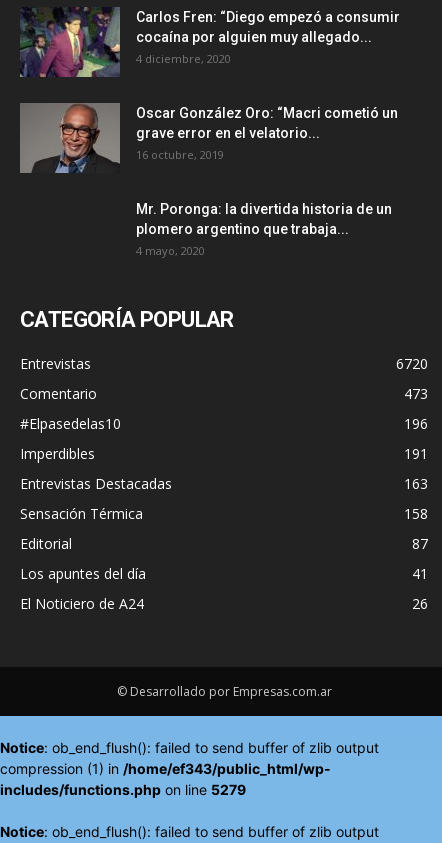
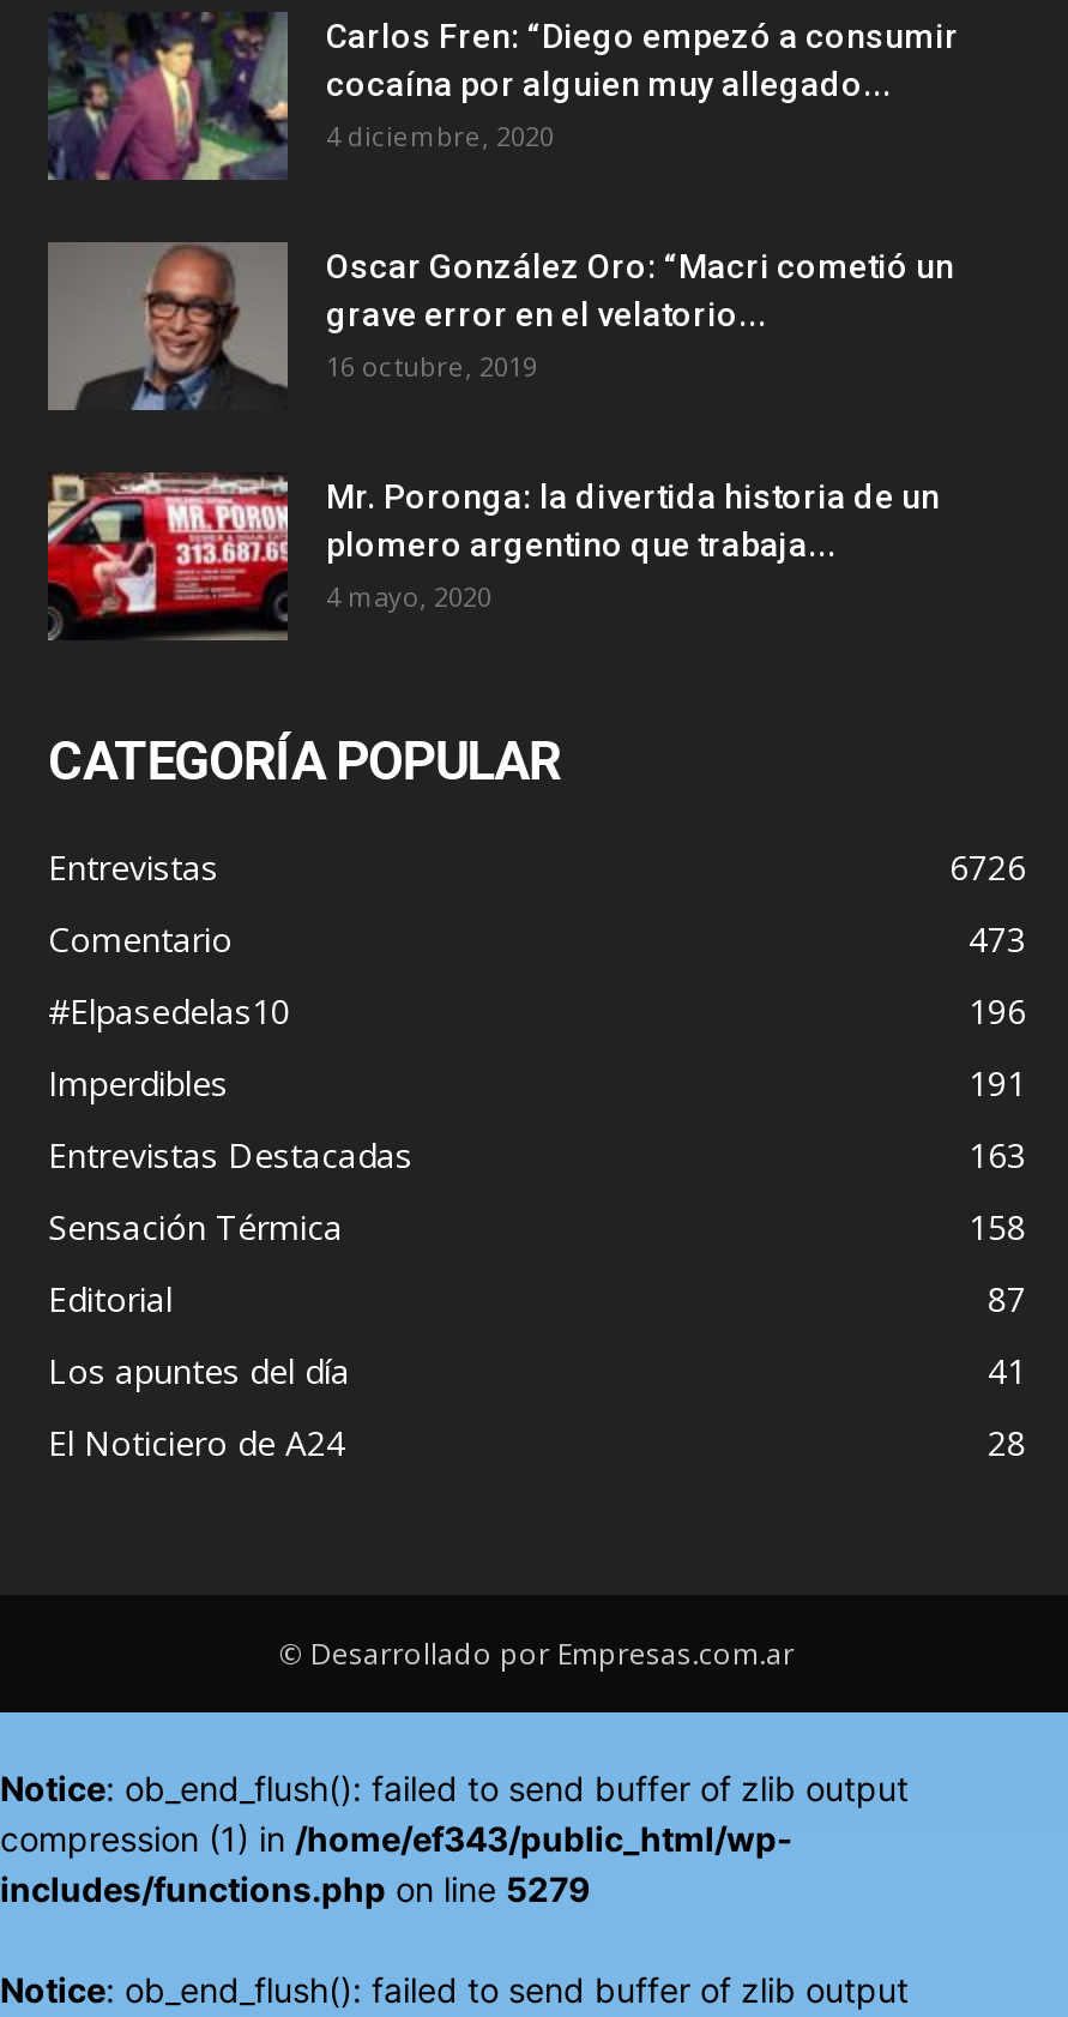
+ [image]

- 6720
+ 6726

- 26
+ 28
